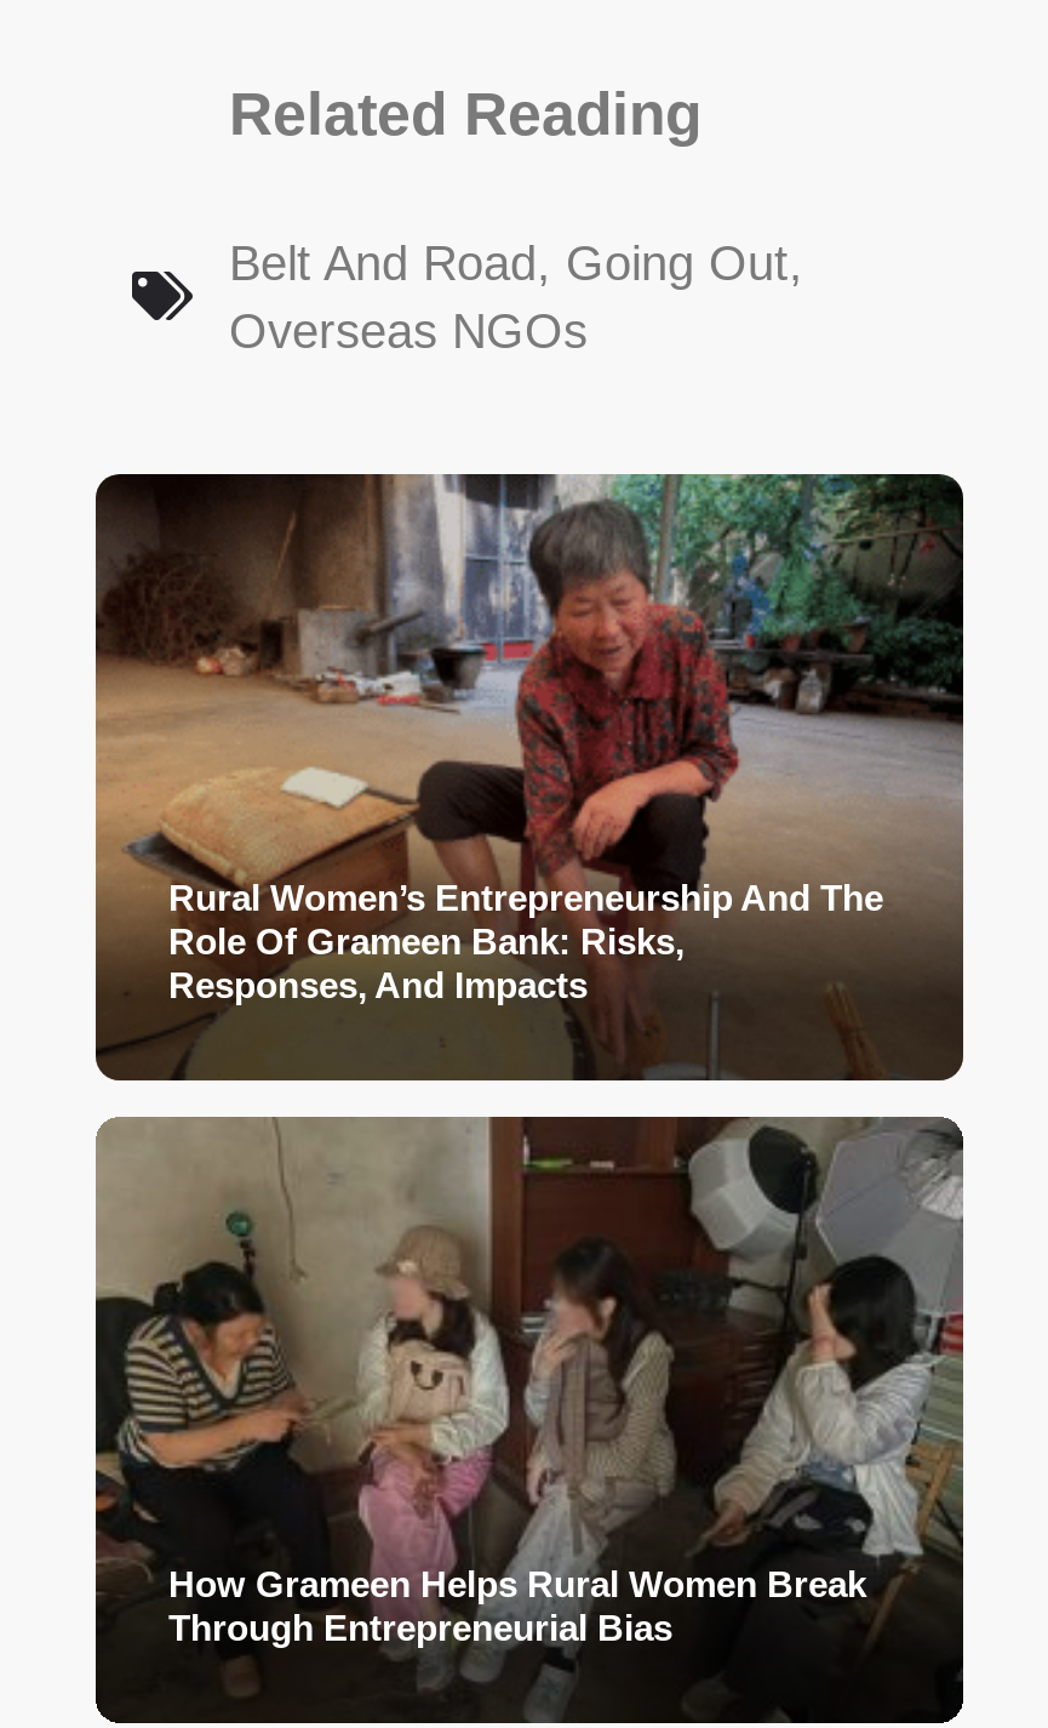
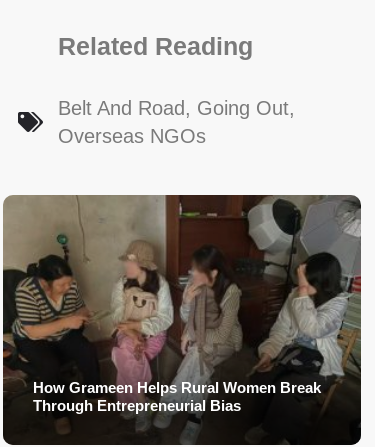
- [image]
- Rural Women’s Entrepreneurship And The
- Role Of Grameen Bank: Risks,
- Responses, And Impacts
